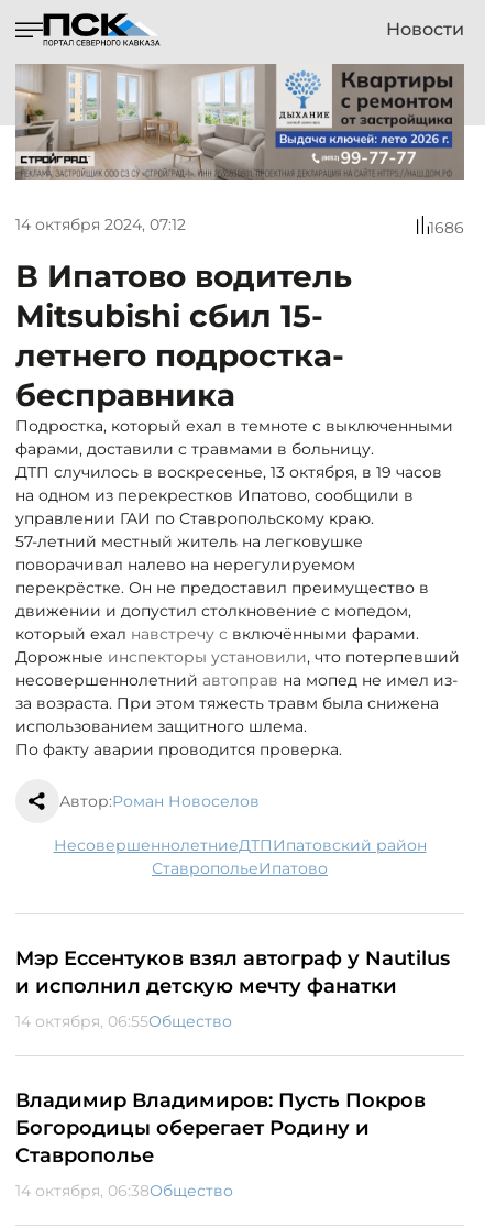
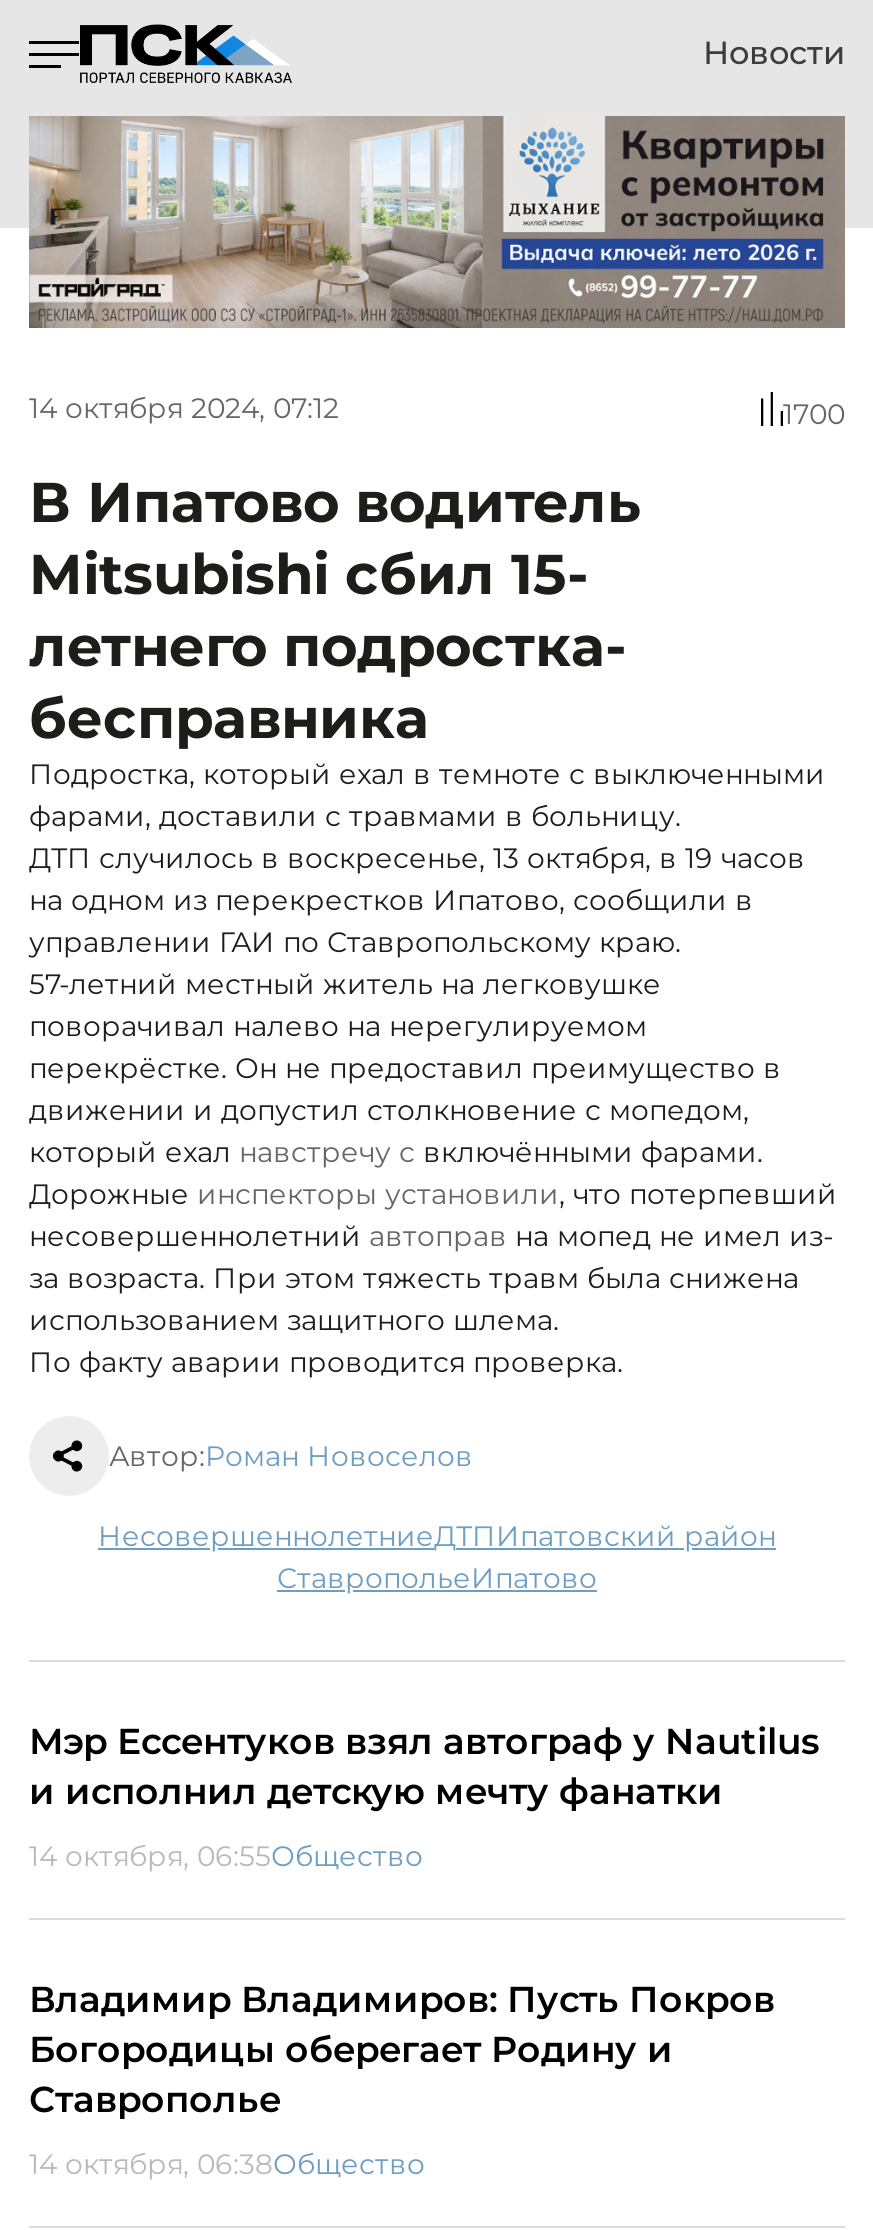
- 1686
+ 1700
